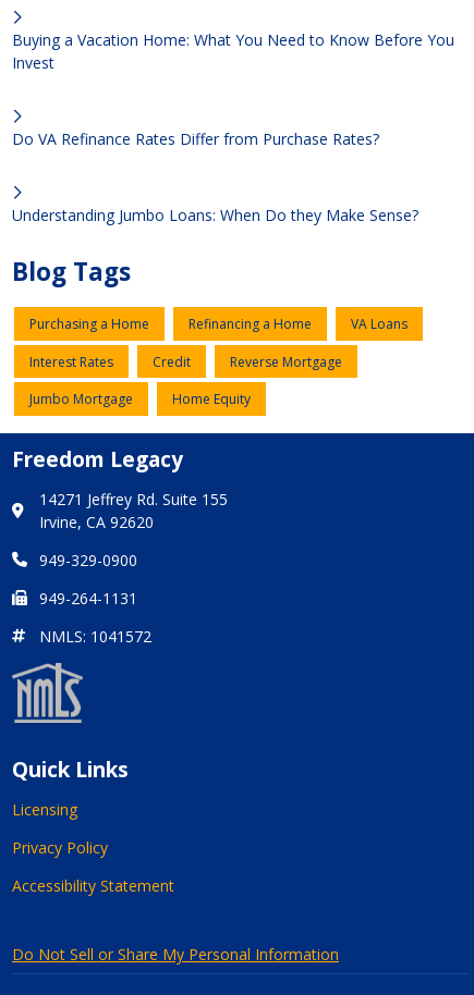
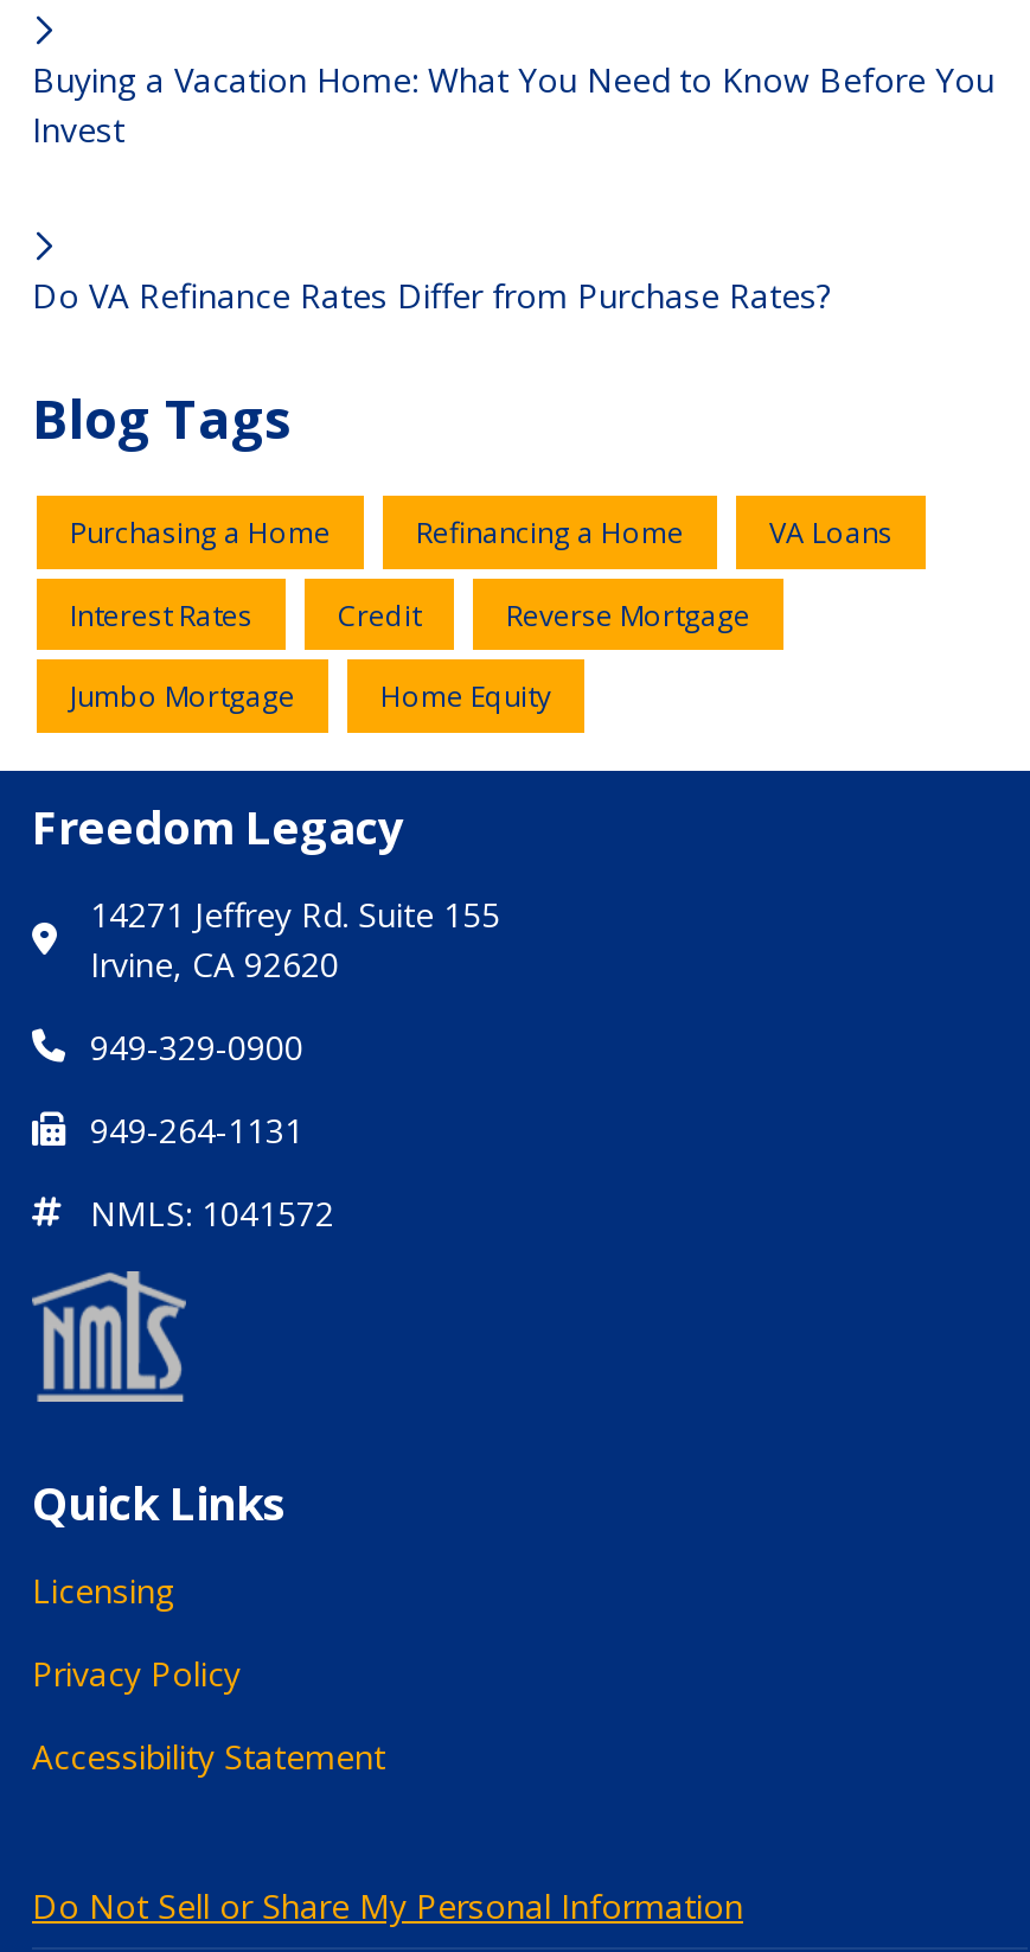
- Understanding Jumbo Loans: When Do they Make Sense?
